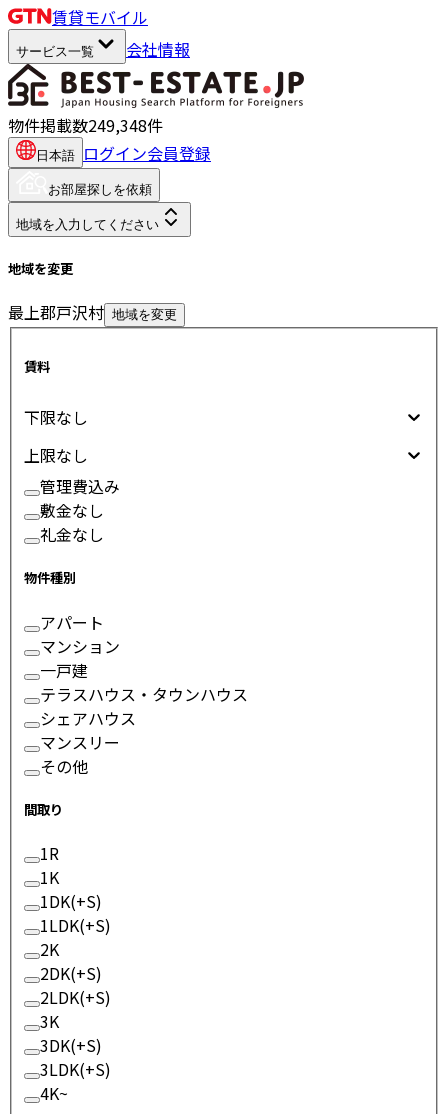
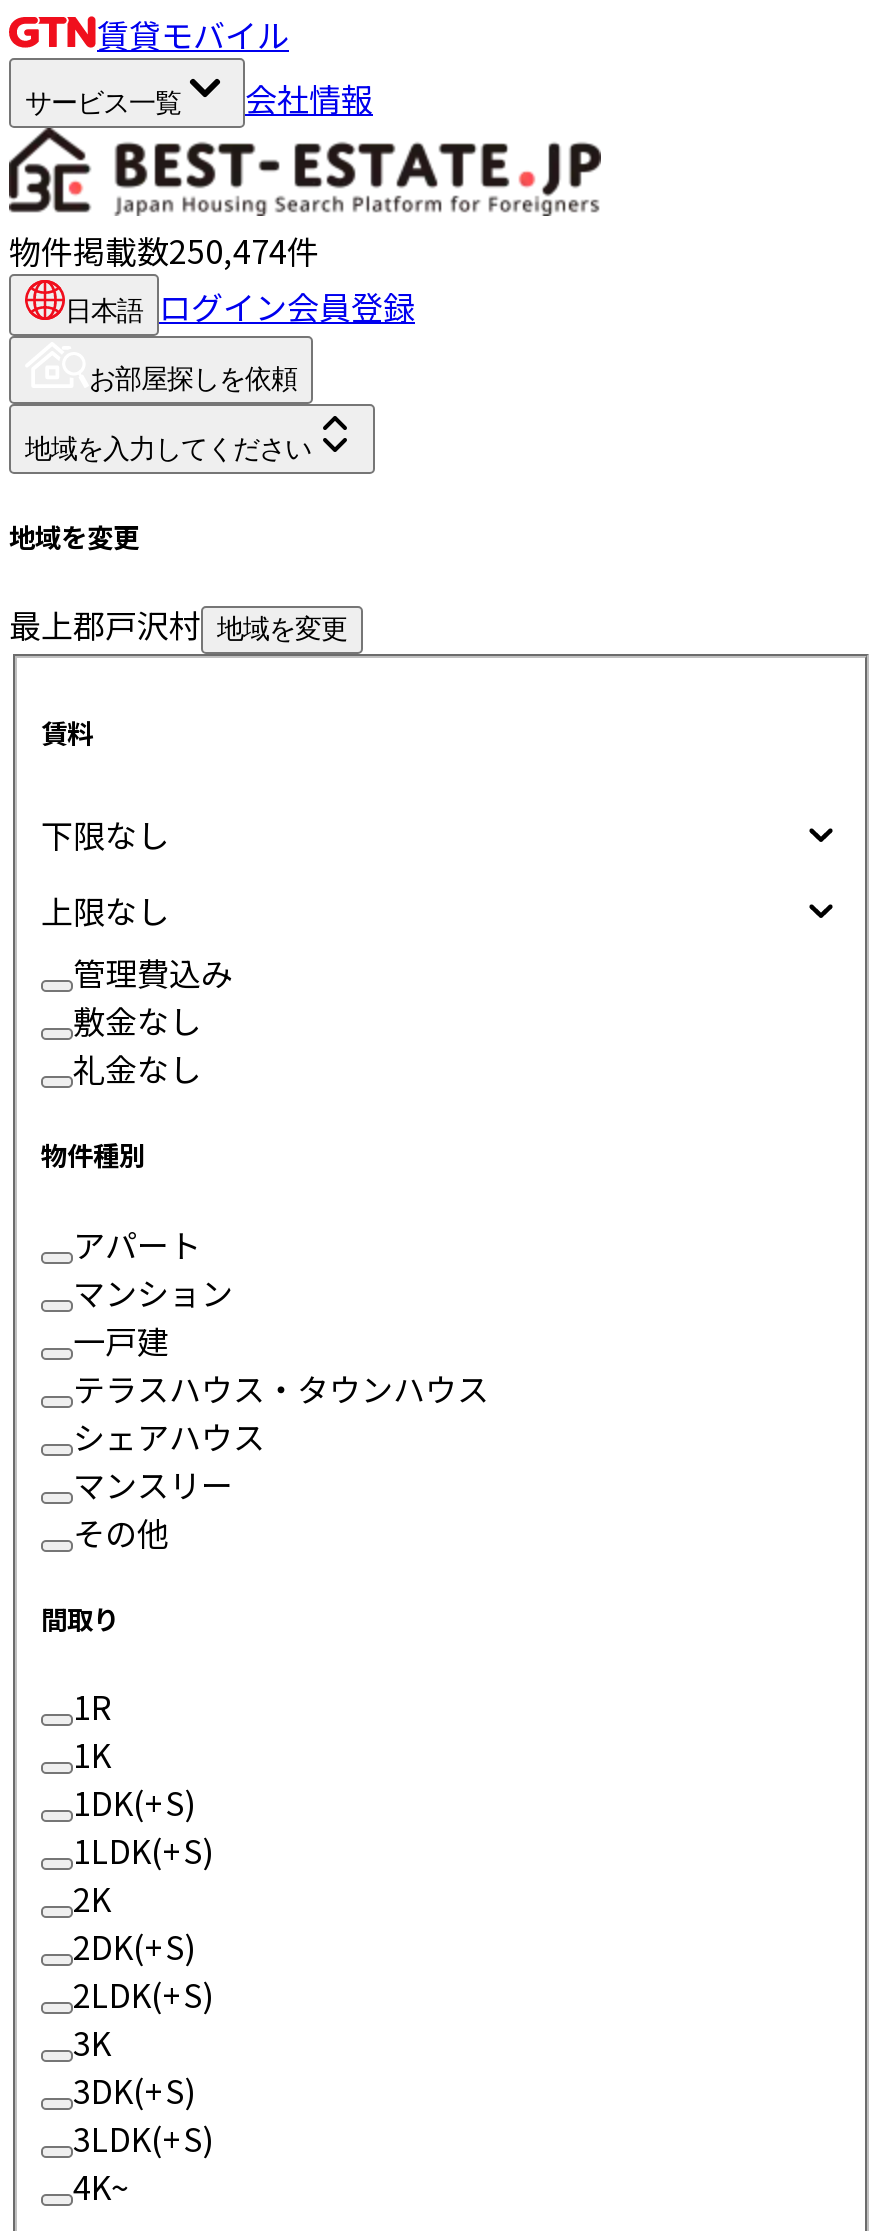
- 物件掲載数249,348件
+ 物件掲載数250,474件
